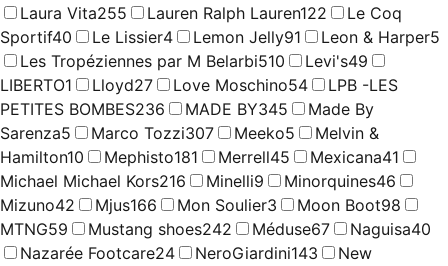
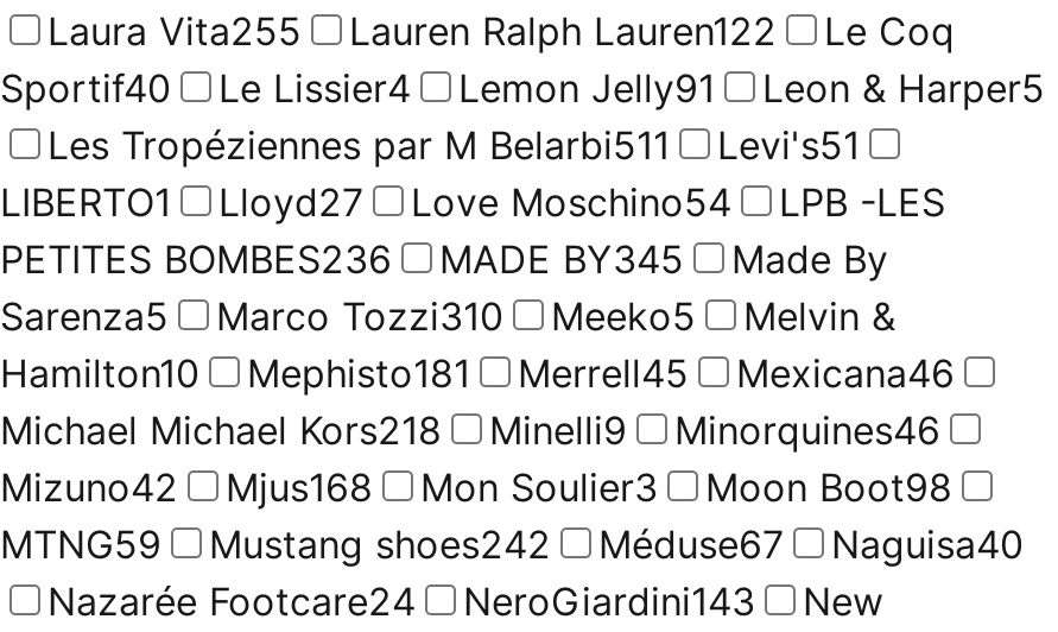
- Les Tropéziennes par M Belarbi510
+ Les Tropéziennes par M Belarbi511

- Levi's49
+ Levi's51

- Sarenza5 Marco Tozzi307 Meeko5 Melvin &
+ Sarenza5 Marco Tozzi310 Meeko5 Melvin &

- Hamilton10 Mephisto181 Merrell45 Mexicana41
+ Hamilton10 Mephisto181 Merrell45 Mexicana46

- Michael Michael Kors216
+ Michael Michael Kors218

- Mizuno42 Mjus166 Mon Soulier3 Moon Boot98
+ Mizuno42 Mjus168 Mon Soulier3 Moon Boot98
